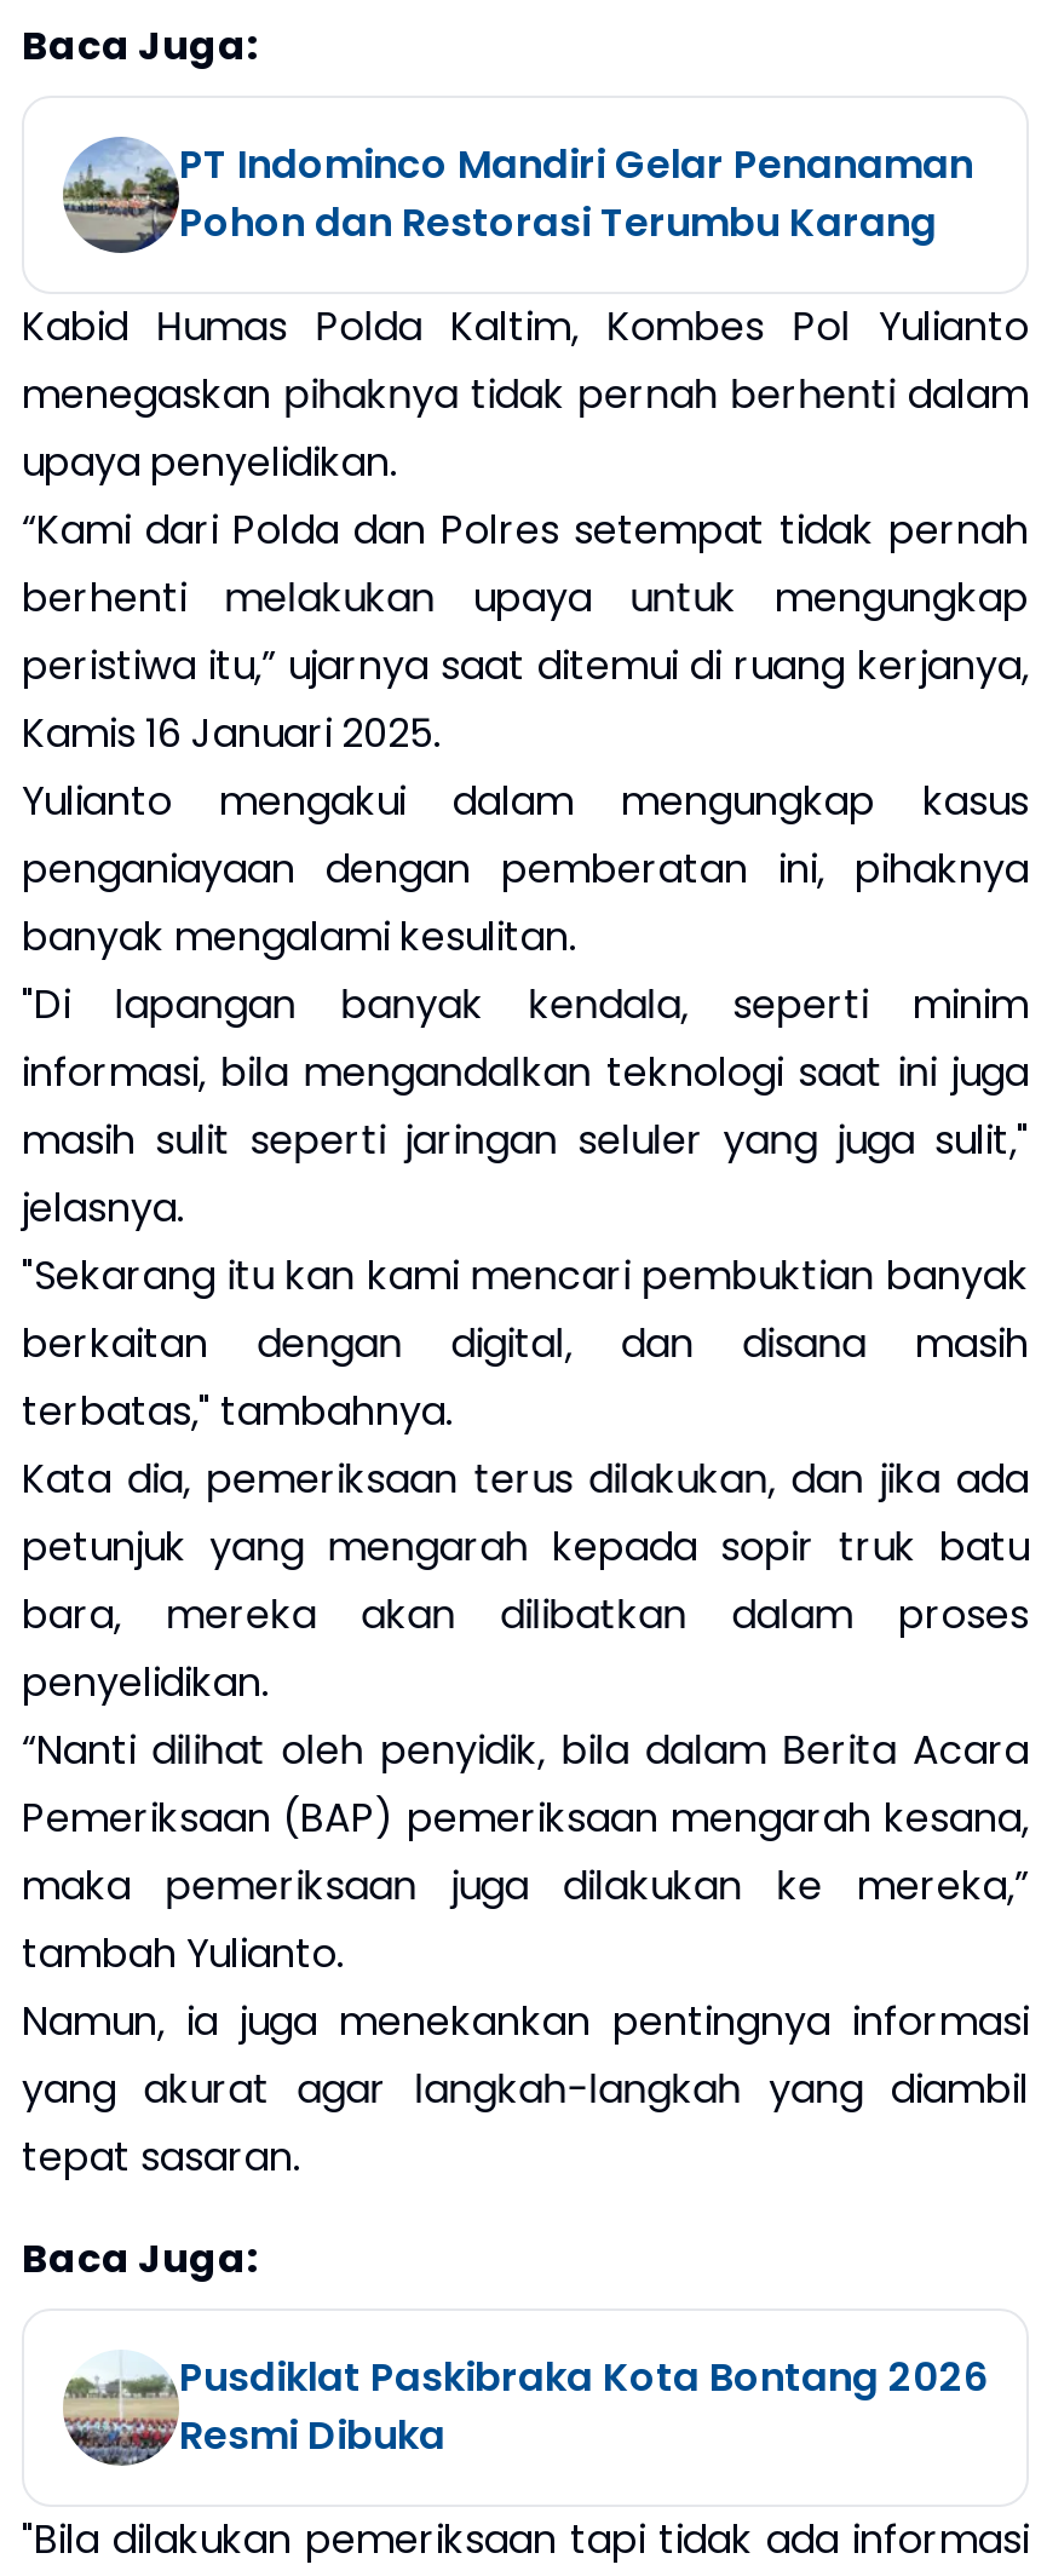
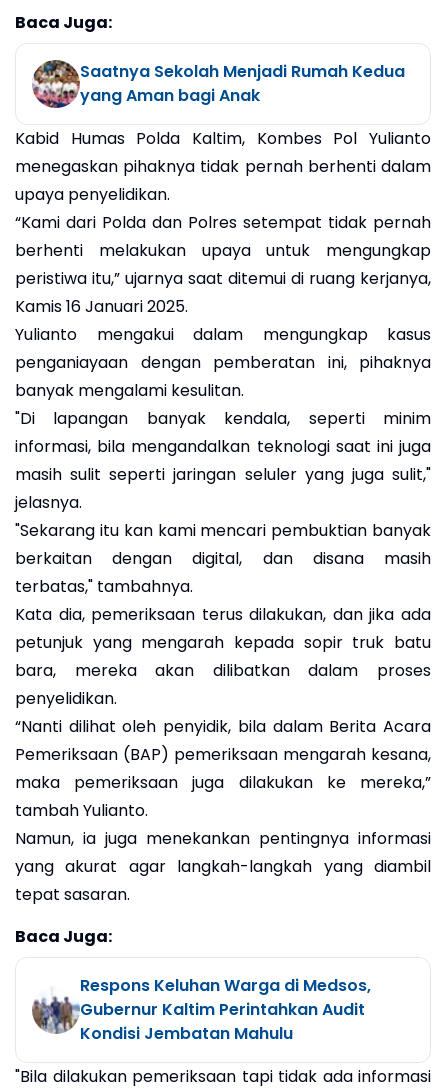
- [image]
- PT Indominco Mandiri Gelar Penanaman
- Pohon dan Restorasi Terumbu Karang
+ [image]
+ Saatnya Sekolah Menjadi Rumah Kedua
+ yang Aman bagi Anak

- [image]
- Pusdiklat Paskibraka Kota Bontang 2026
- Resmi Dibuka
+ [image]
+ Respons Keluhan Warga di Medsos,
+ Gubernur Kaltim Perintahkan Audit
+ Kondisi Jembatan Mahulu
